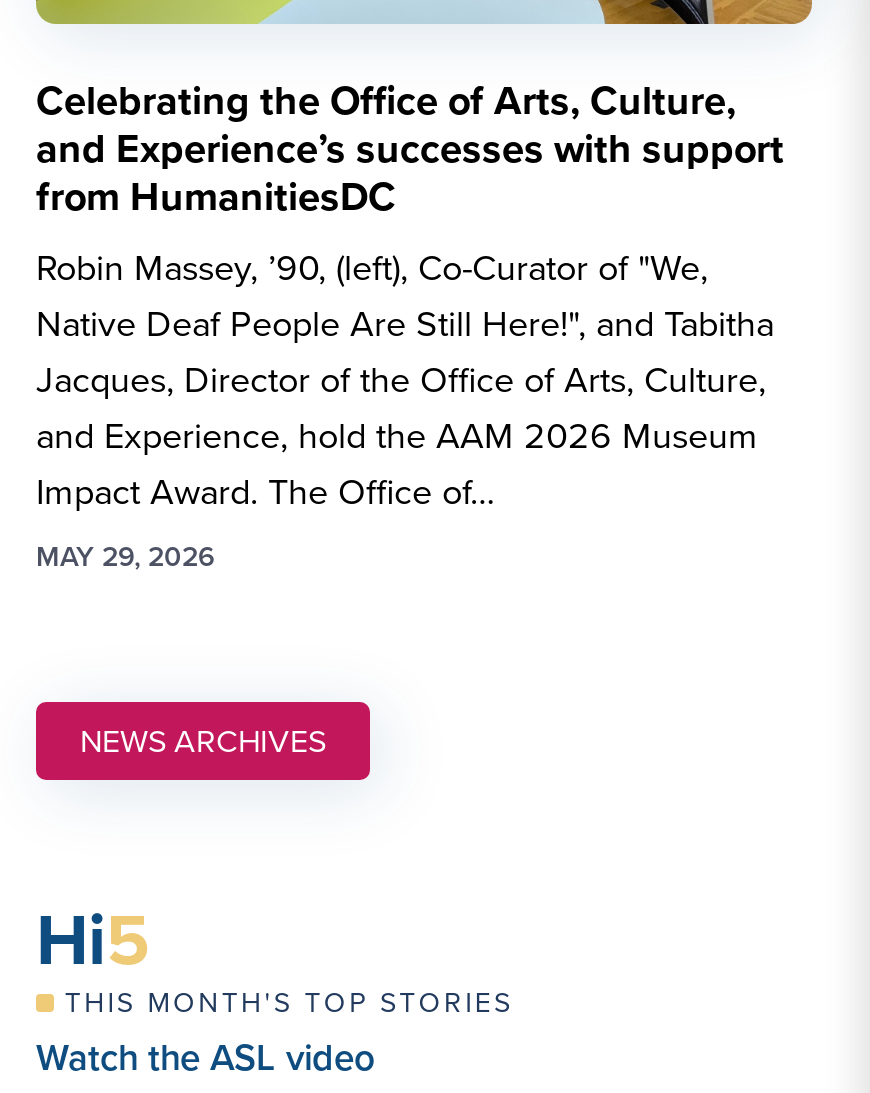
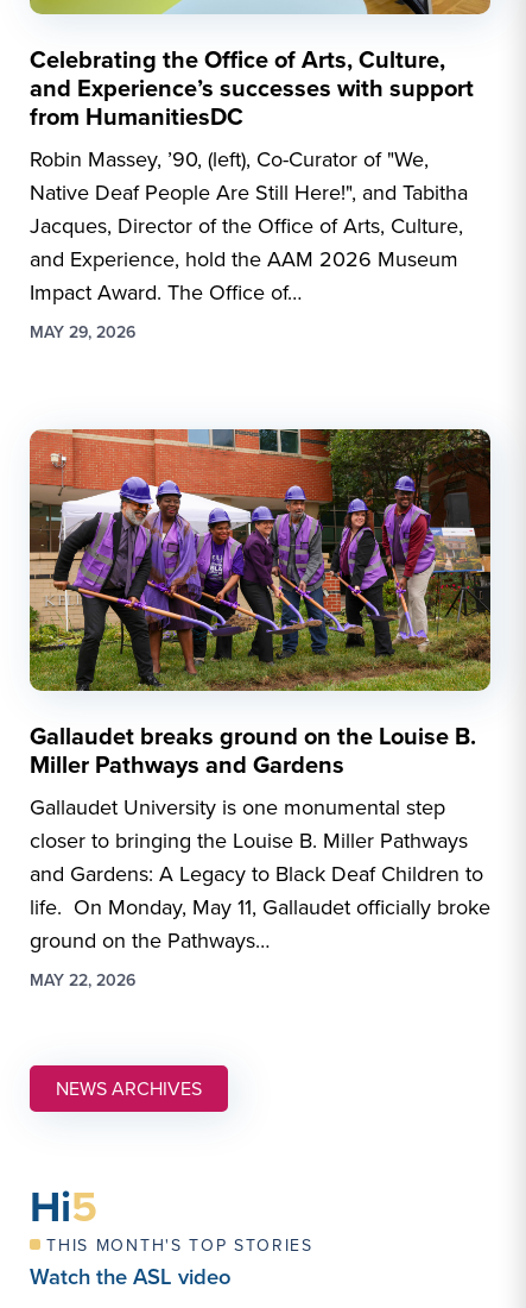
+ [image]
+ Gallaudet breaks ground on the Louise B.
+ Miller Pathways and Gardens
+ Gallaudet University is one monumental step
+ closer to bringing the Louise B. Miller Pathways
+ and Gardens: A Legacy to Black Deaf Children to
+ life. On Monday, May 11, Gallaudet officially broke
+ ground on the Pathways…
+ MAY 22, 2026
